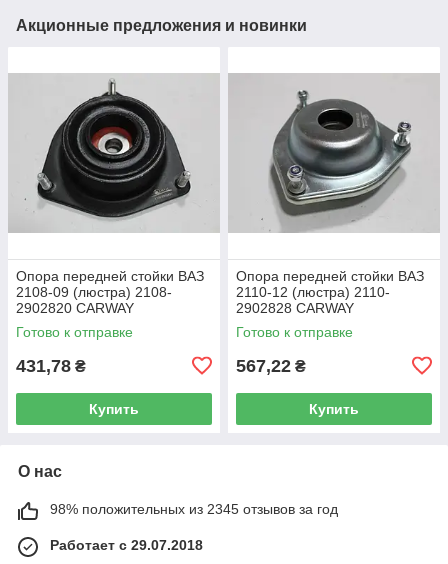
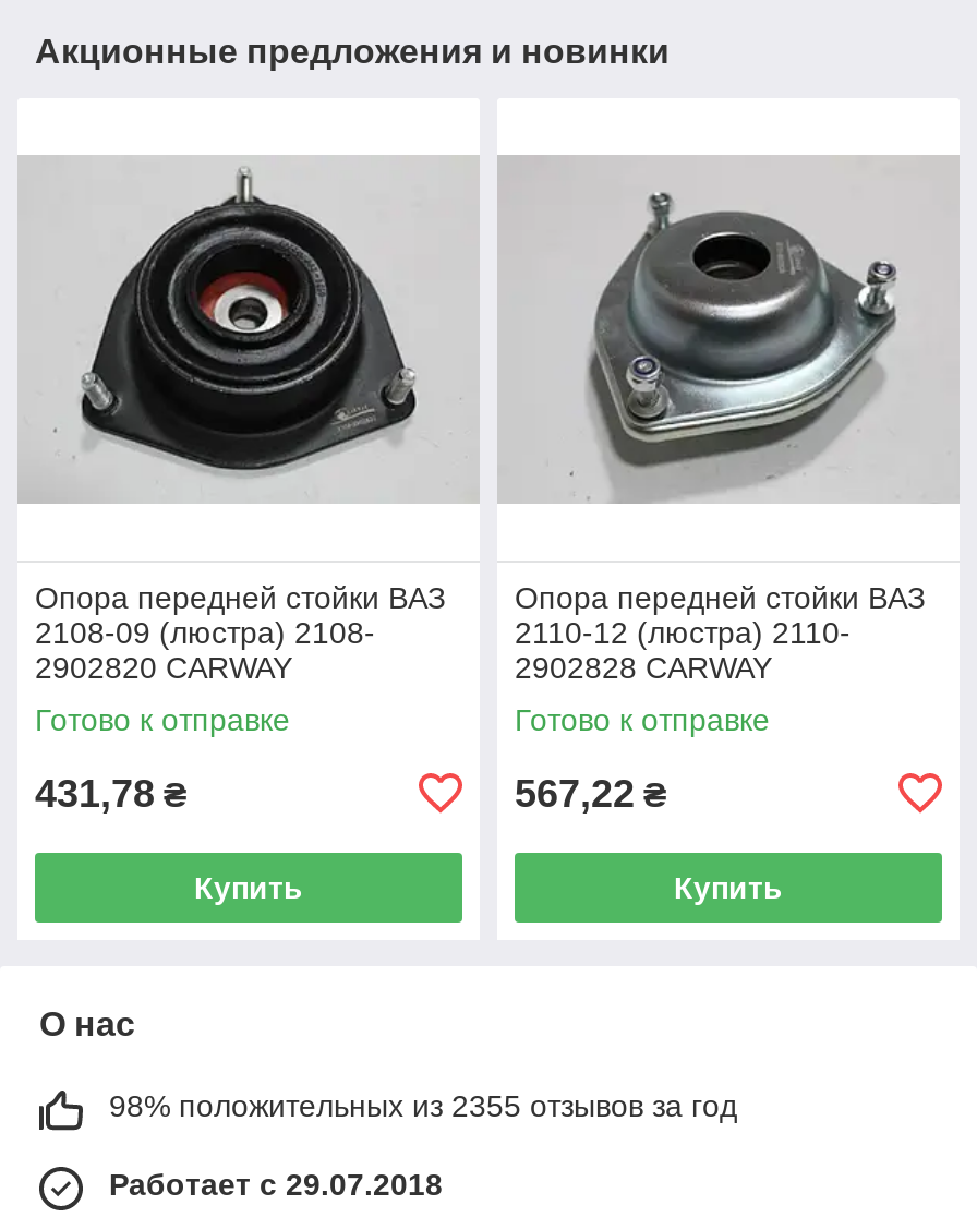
- 98% положительных из 2345 отзывов за год
+ 98% положительных из 2355 отзывов за год
